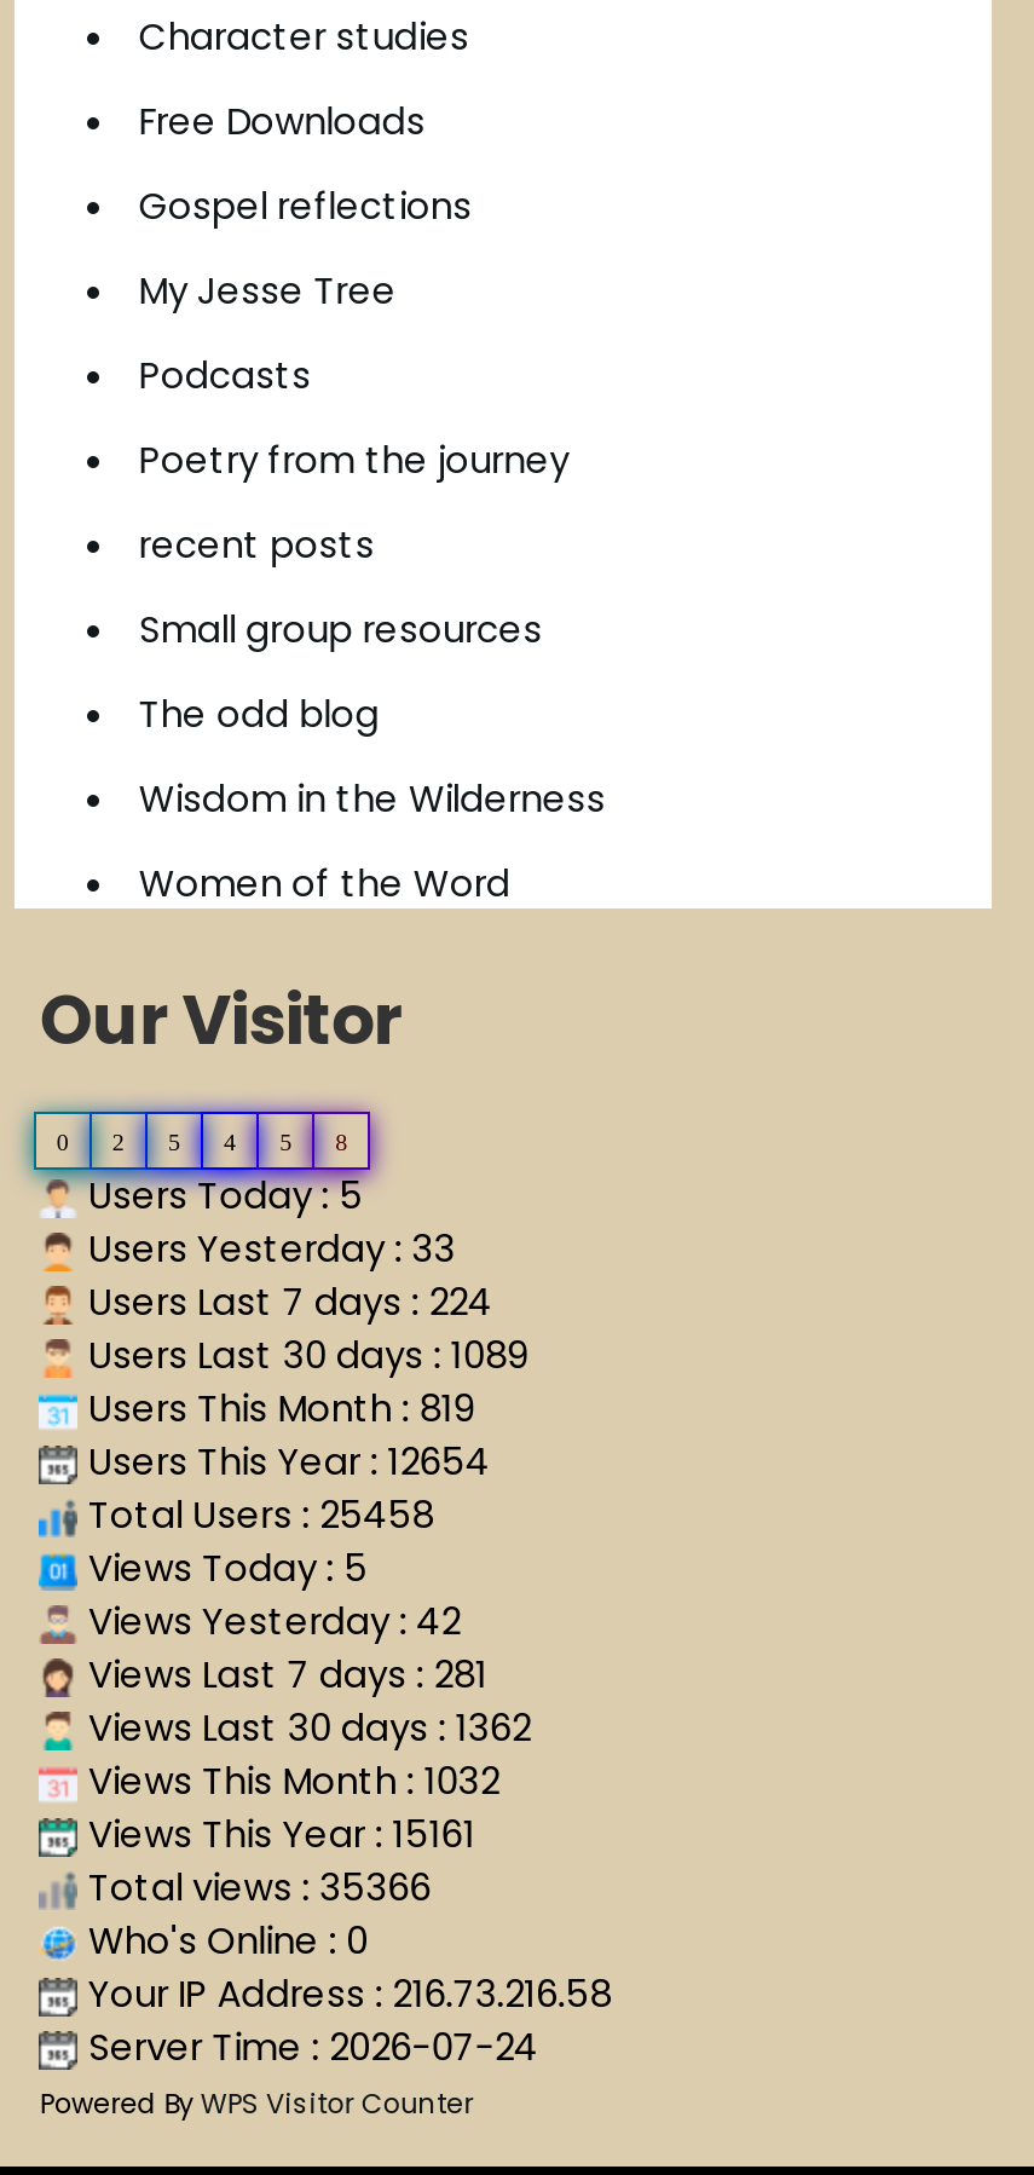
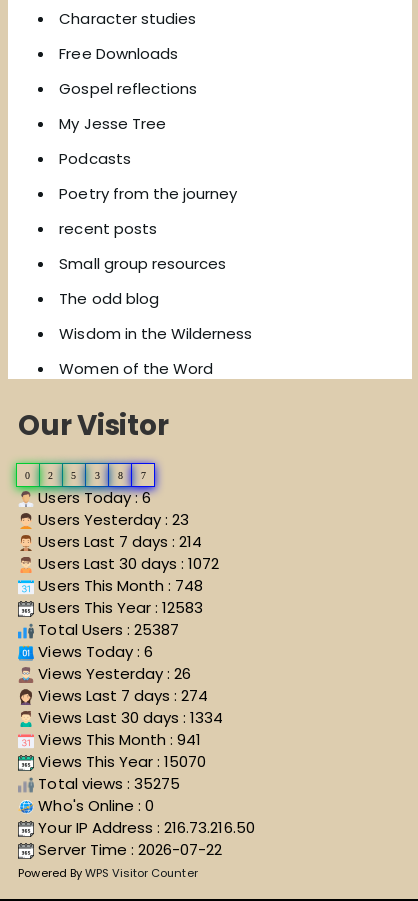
- 4
- 5
+ 3

- Users Today : 5
- Users Yesterday : 33
- Users Last 7 days : 224
- Users Last 30 days : 1089
- Users This Month : 819
- Users This Year : 12654
- Total Users : 25458
- Views Today : 5
- Views Yesterday : 42
- Views Last 7 days : 281
- Views Last 30 days : 1362
- Views This Month : 1032
- Views This Year : 15161
- Total views : 35366
+ 7
+ Users Today : 6
+ Users Yesterday : 23
+ Users Last 7 days : 214
+ Users Last 30 days : 1072
+ Users This Month : 748
+ Users This Year : 12583
+ Total Users : 25387
+ Views Today : 6
+ Views Yesterday : 26
+ Views Last 7 days : 274
+ Views Last 30 days : 1334
+ Views This Month : 941
+ Views This Year : 15070
+ Total views : 35275

- Your IP Address : 216.73.216.58
+ Your IP Address : 216.73.216.50

- Server Time : 2026-07-24
+ Server Time : 2026-07-22
